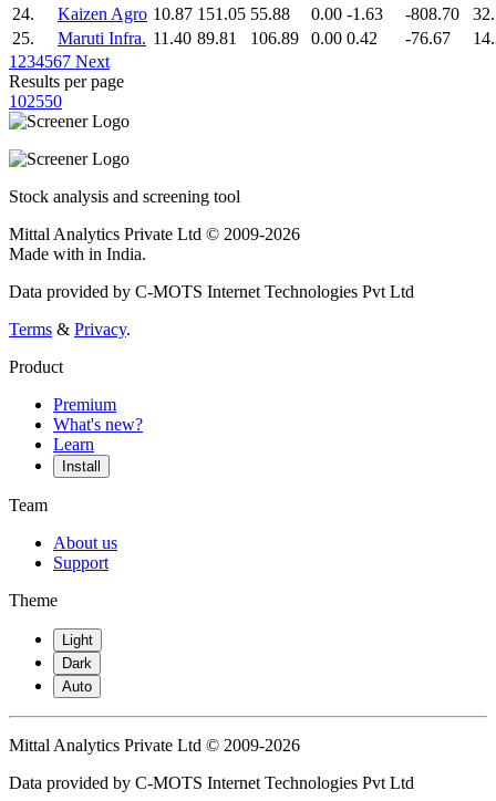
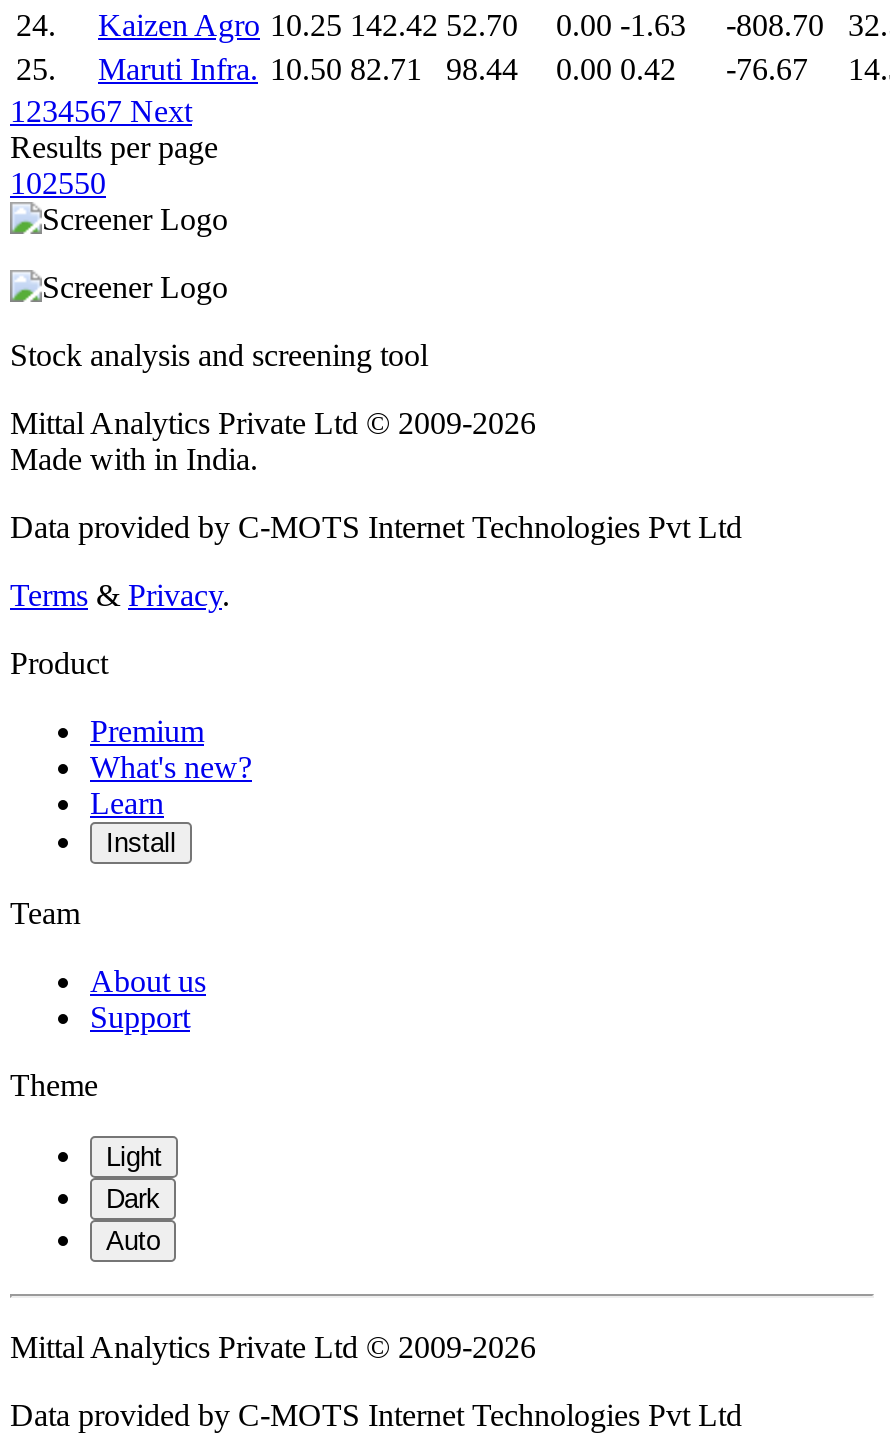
- Kaizen Agro 10.87 151.05 55.88
+ Kaizen Agro 10.25 142.42 52.70

- Maruti Infra. 11.40 89.81
+ Maruti Infra. 10.50 82.71

- 106.89
+ 98.44
